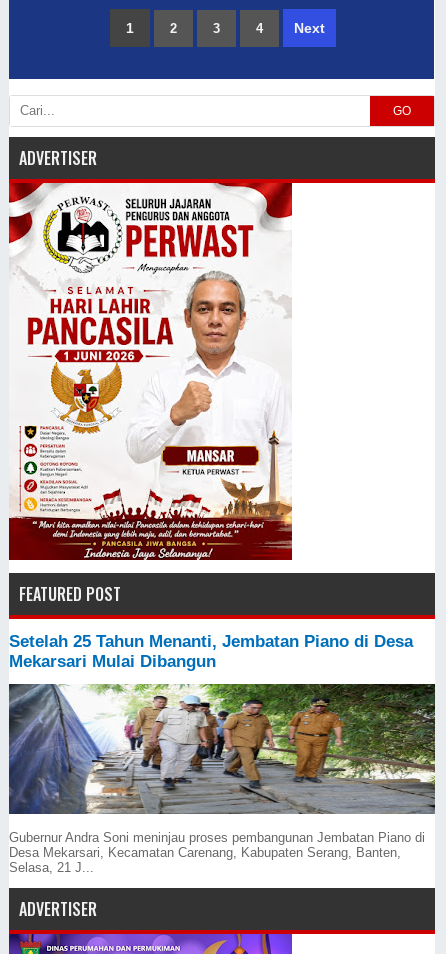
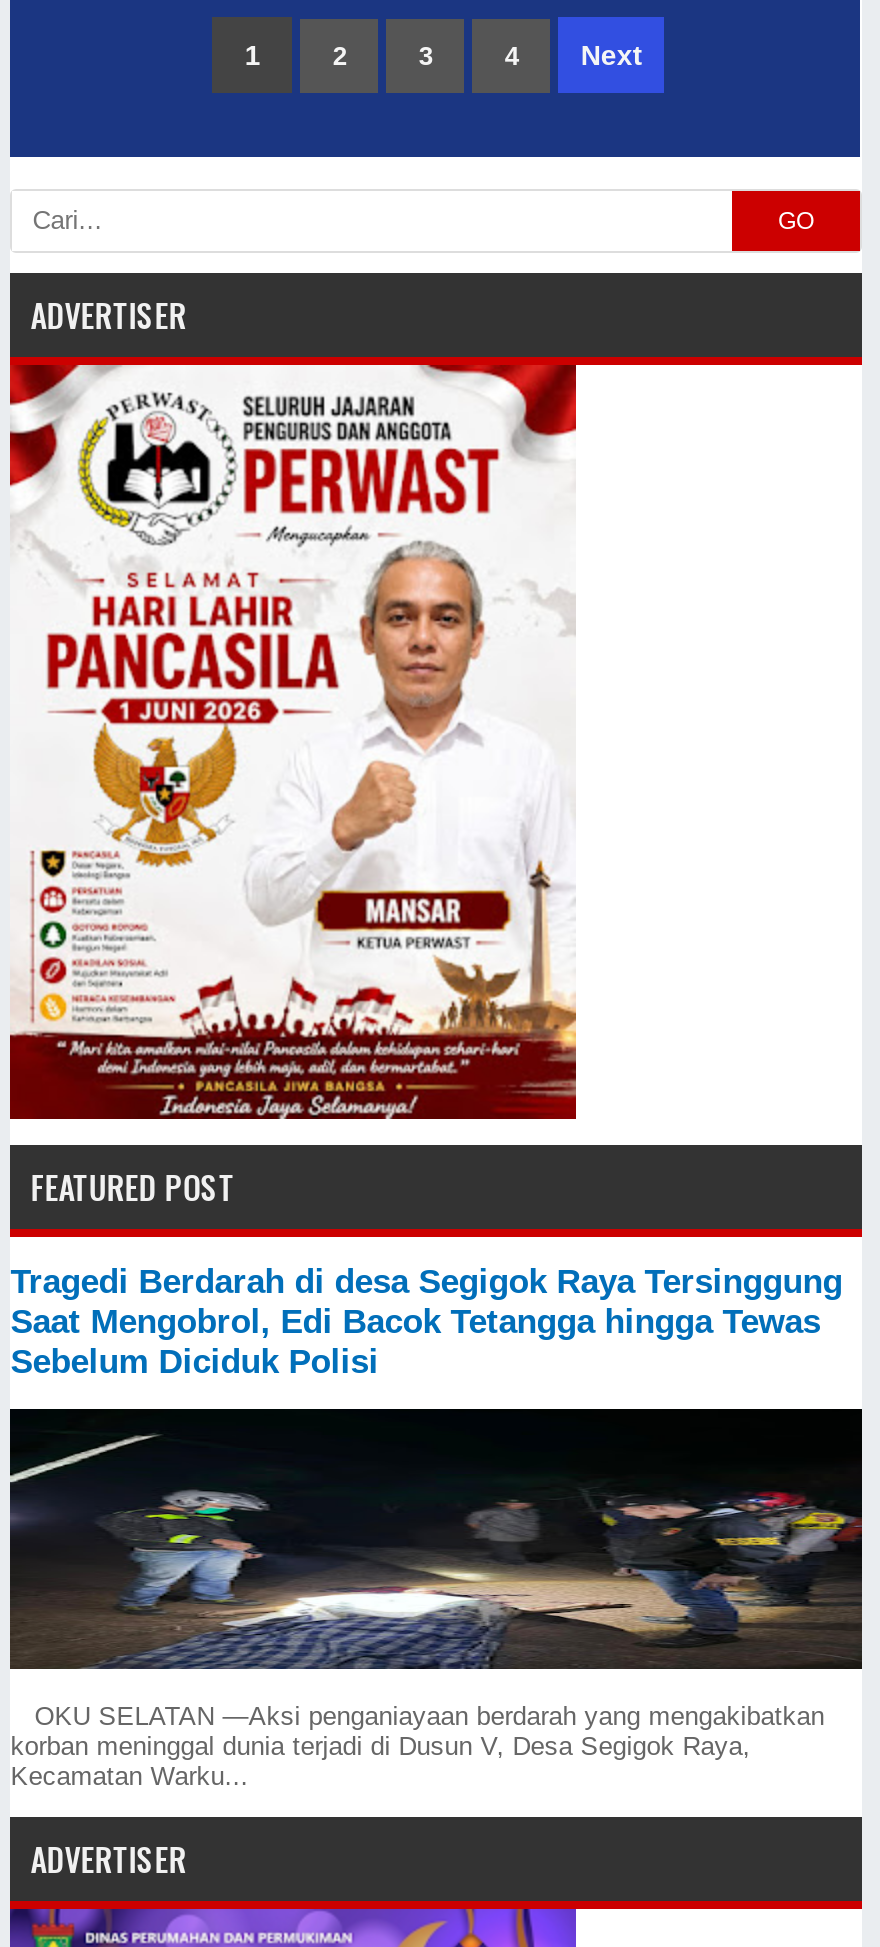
- Setelah 25 Tahun Menanti, Jembatan Piano di Desa
- Mekarsari Mulai Dibangun
+ Tragedi Berdarah di desa Segigok Raya Tersinggung
+ Saat Mengobrol, Edi Bacok Tetangga hingga Tewas
+ Sebelum Diciduk Polisi

- [image]
- Gubernur Andra Soni meninjau proses pembangunan Jembatan Piano di
- Desa Mekarsari, Kecamatan Carenang, Kabupaten Serang, Banten,
- Selasa, 21 J...
+ [image]
+ OKU SELATAN —Aksi penganiayaan berdarah yang mengakibatkan
+ korban meninggal dunia terjadi di Dusun V, Desa Segigok Raya,
+ Kecamatan Warku...
